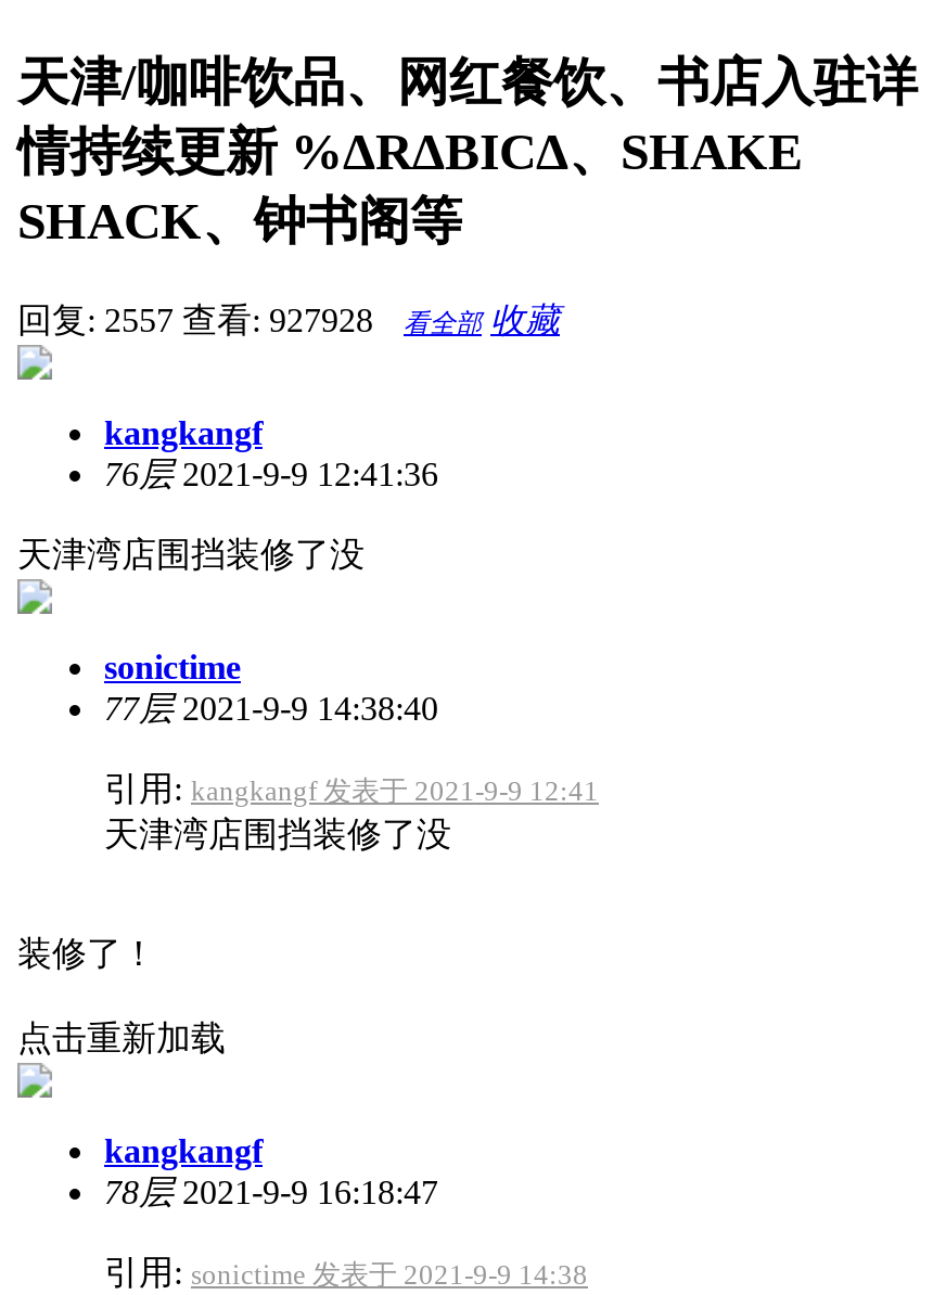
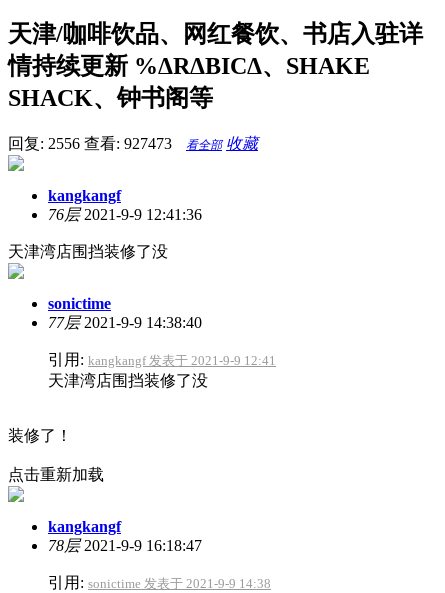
- 回复: 2557 查看: 927928 看全部 收藏
+ 回复: 2556 查看: 927473 看全部 收藏
